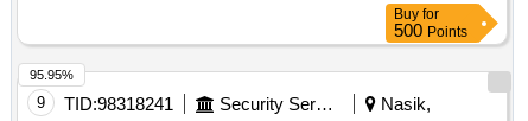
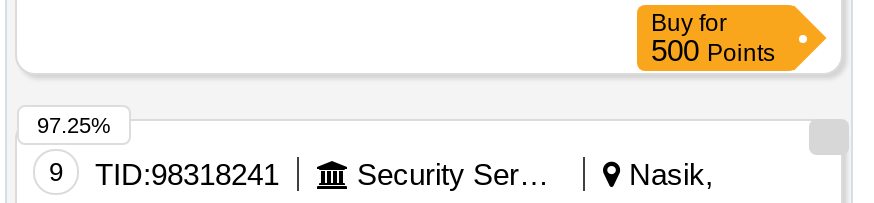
- 95.95%
+ 97.25%
